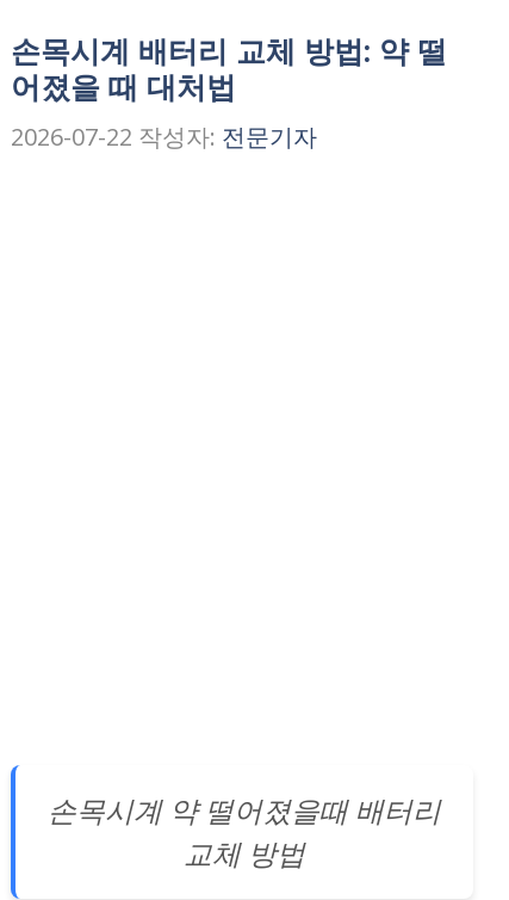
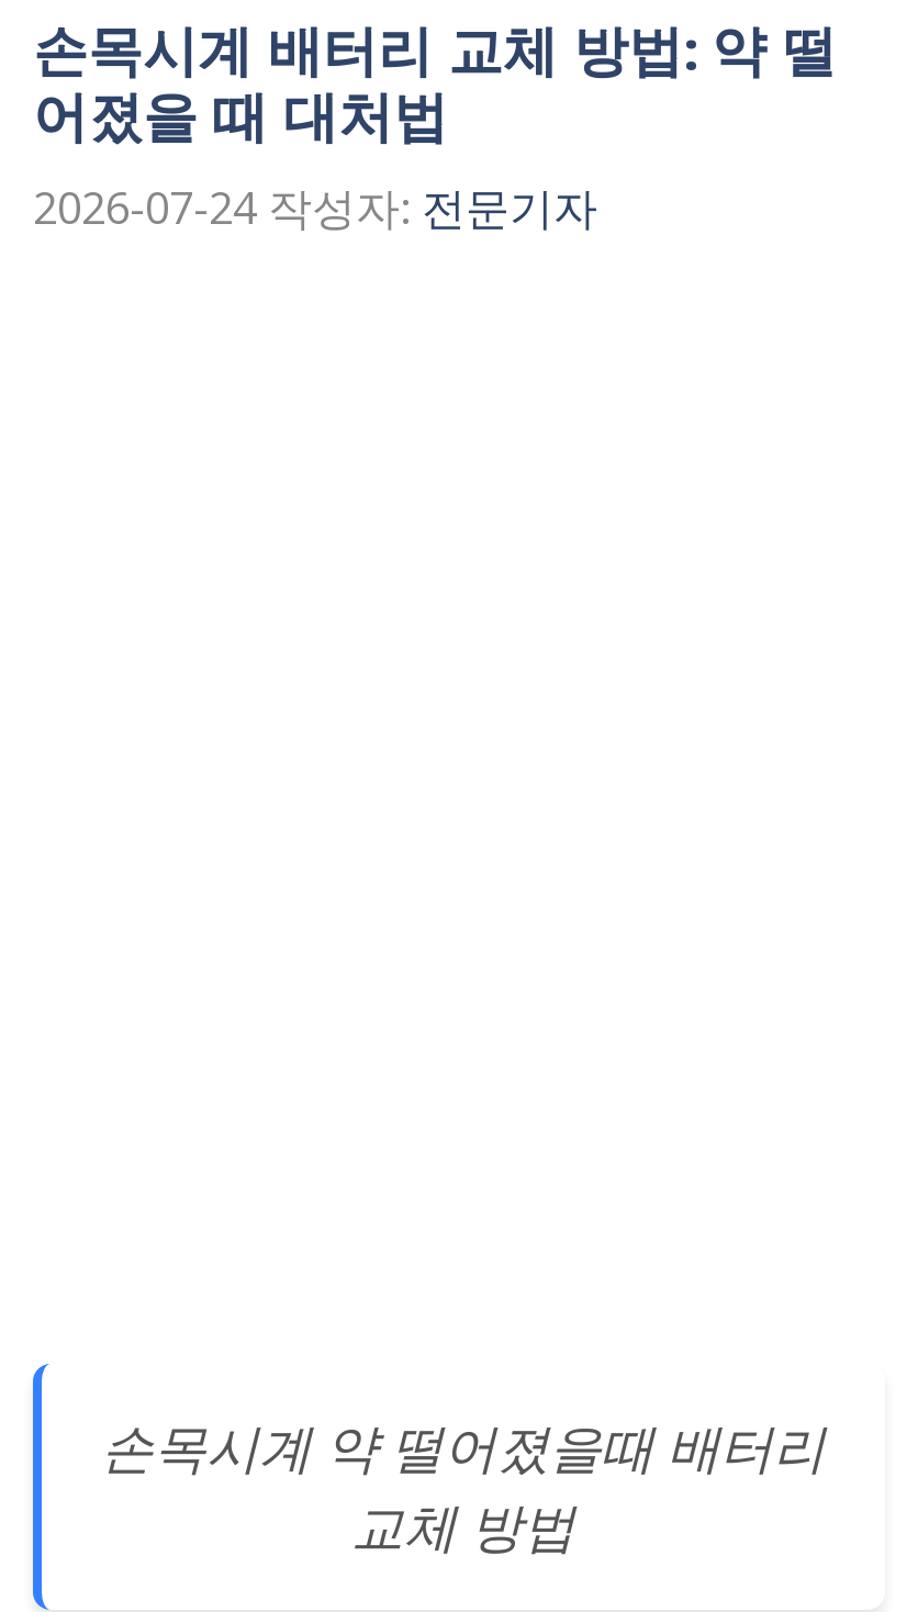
- 2026-07-22 작성자: 전문기자
+ 2026-07-24 작성자: 전문기자
